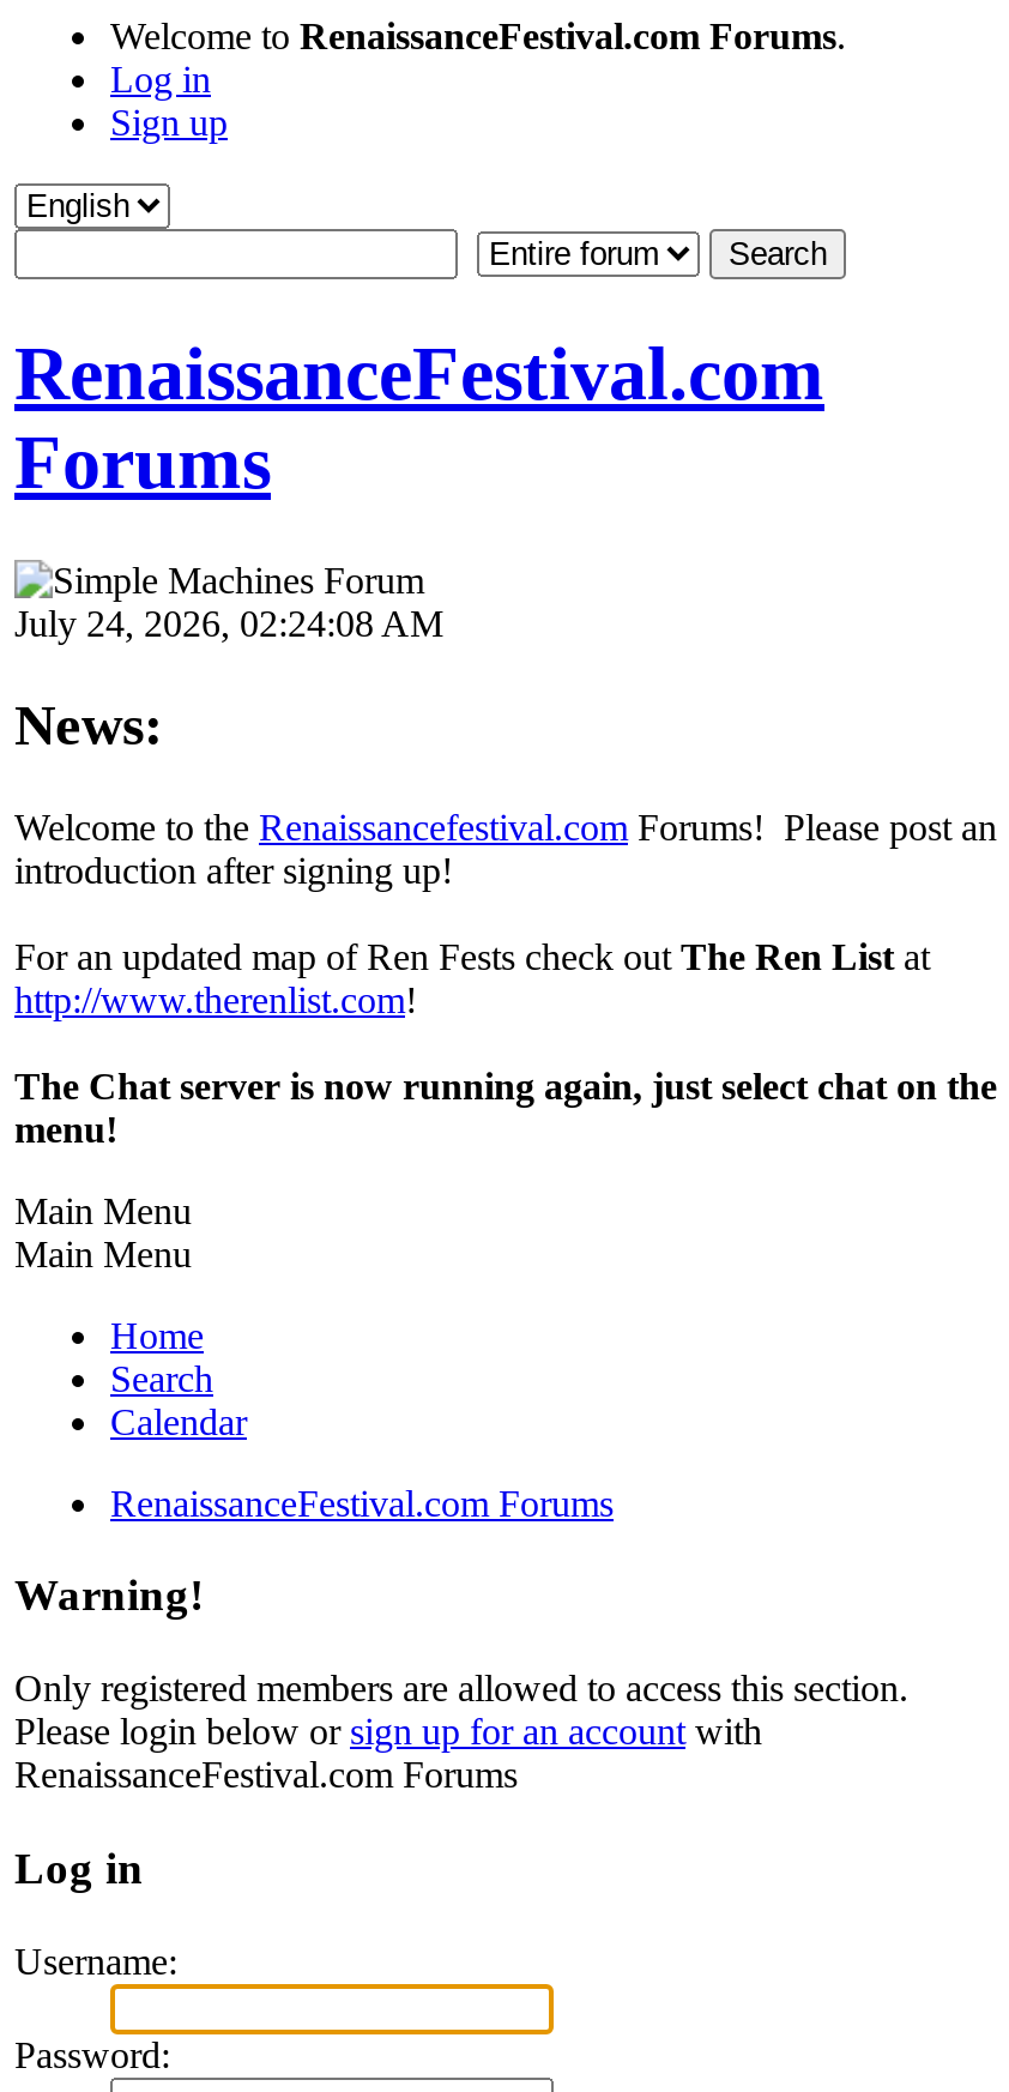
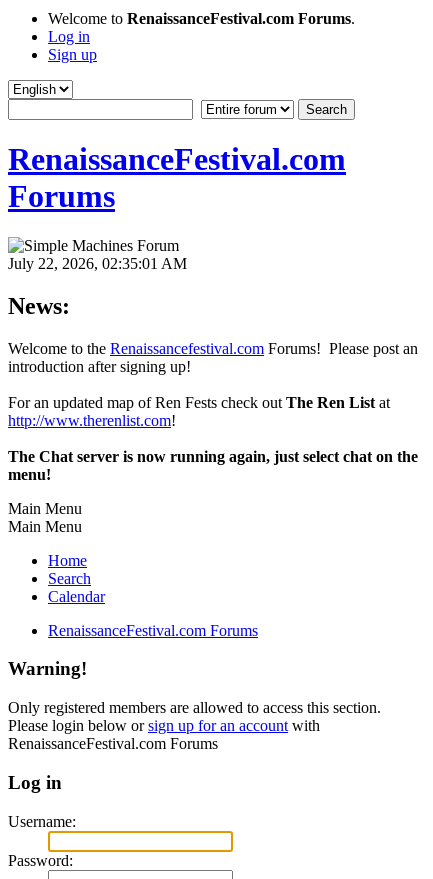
- July 24, 2026, 02:24:08 AM
+ July 22, 2026, 02:35:01 AM
